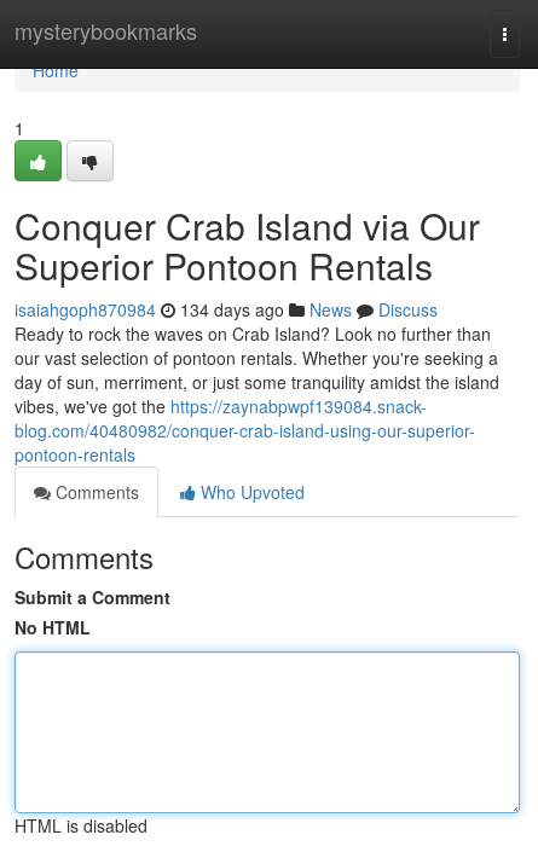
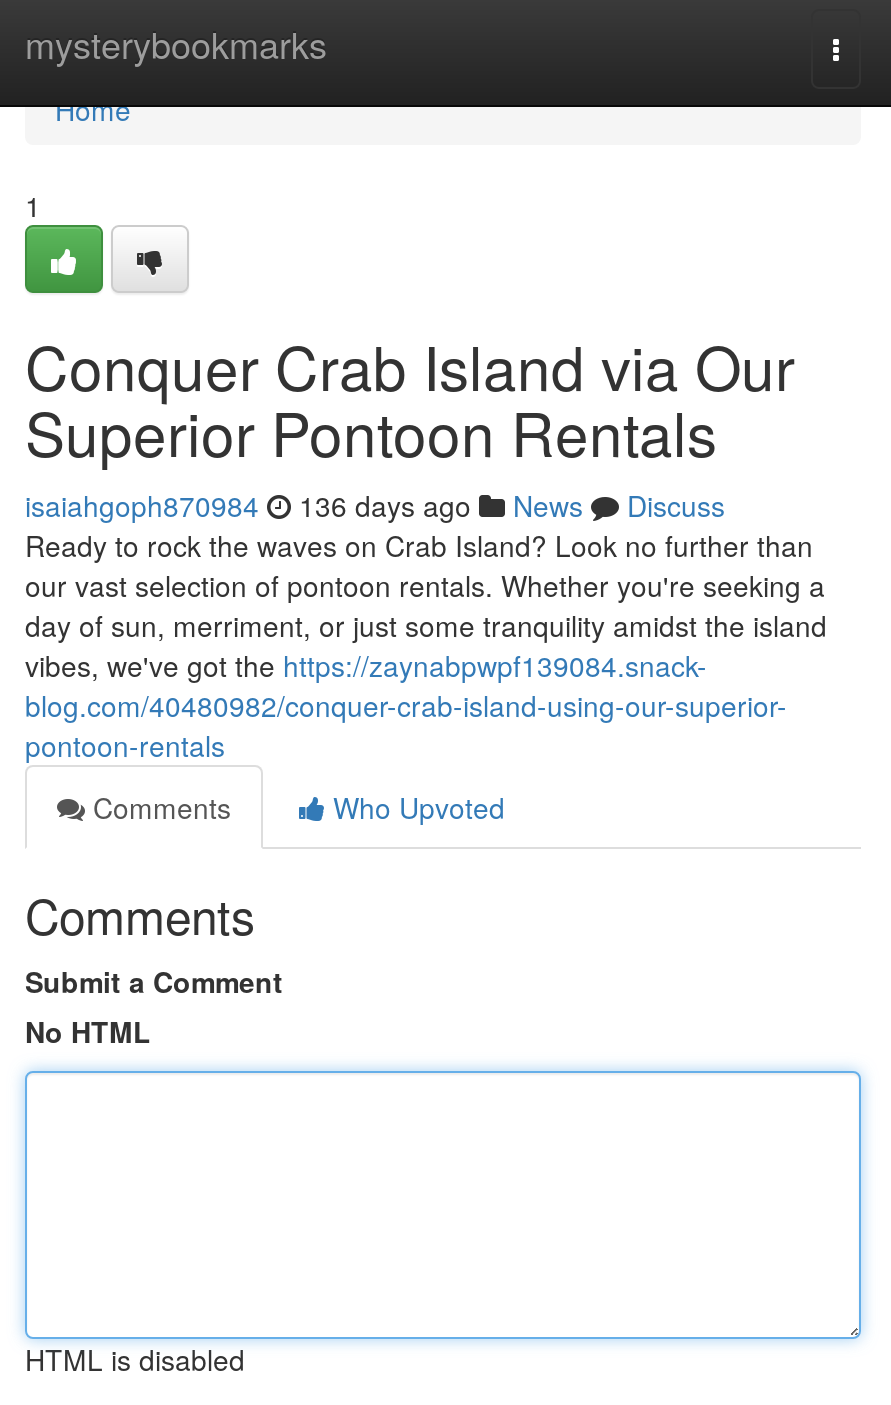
- isaiahgoph870984 134 days ago News Discuss
+ isaiahgoph870984 136 days ago News Discuss
